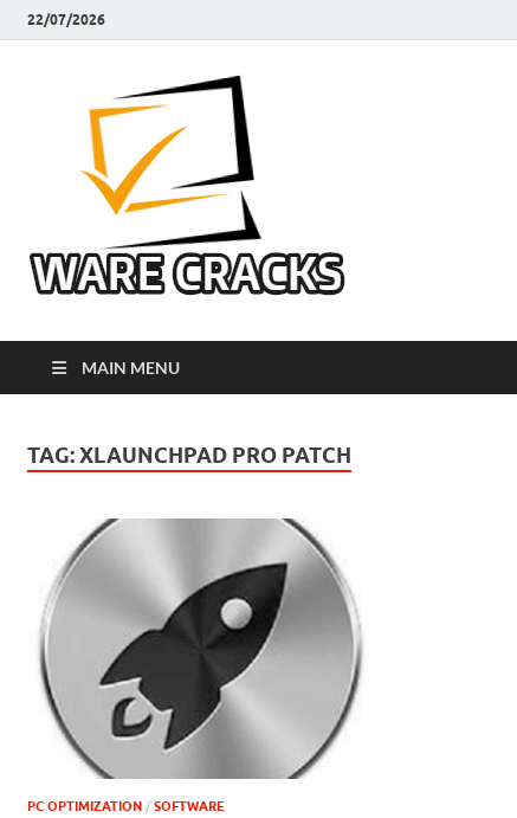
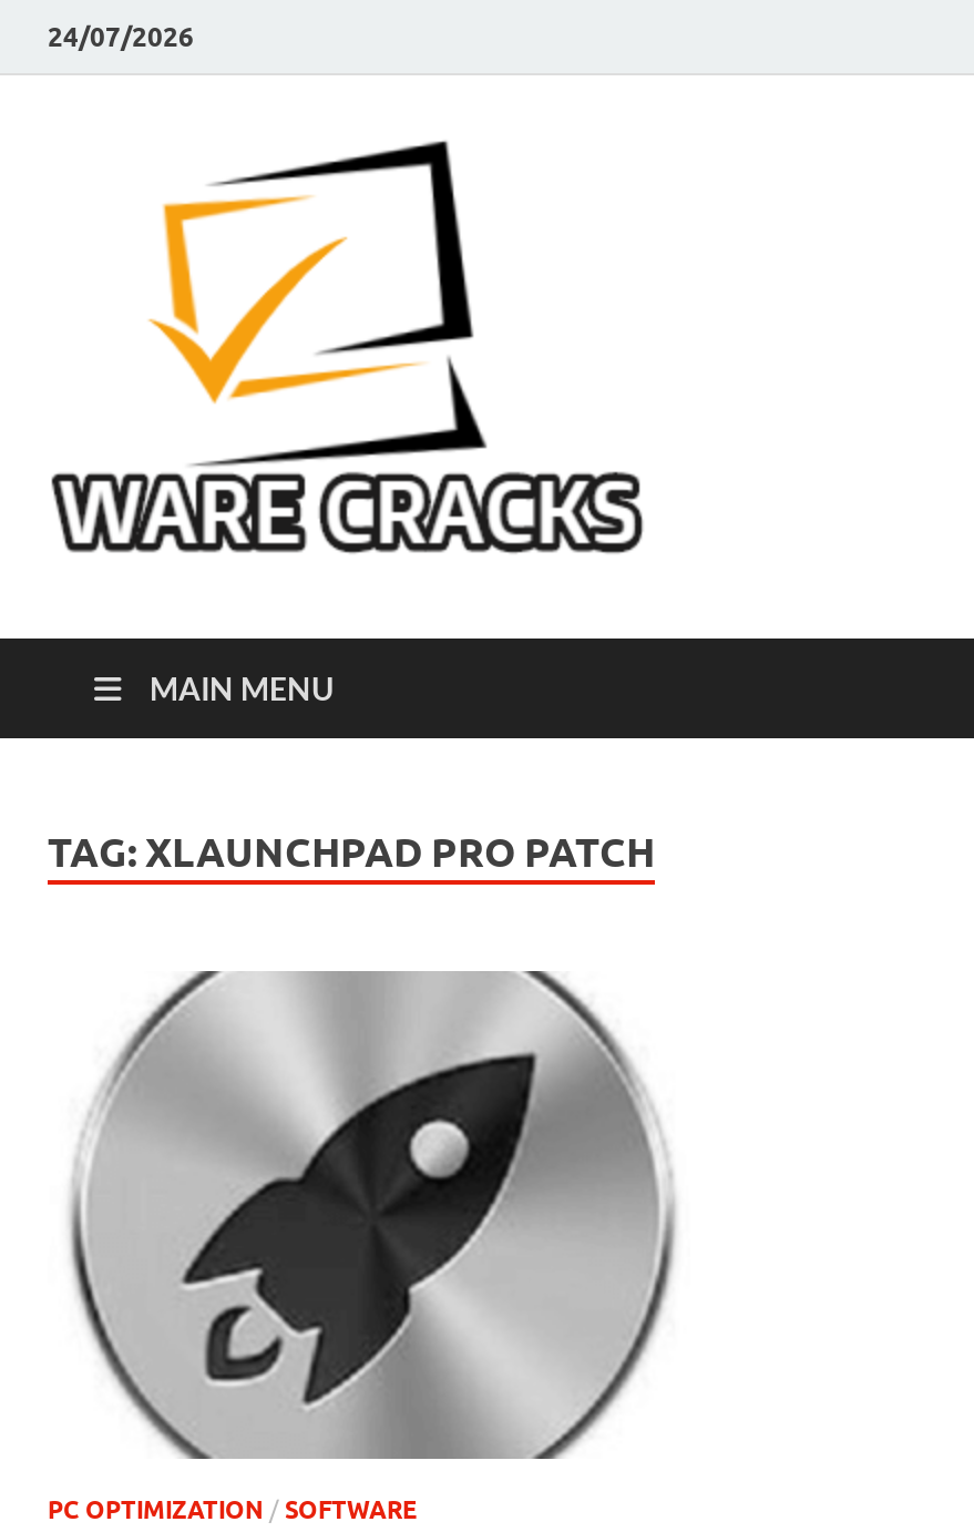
- 22/07/2026
+ 24/07/2026
